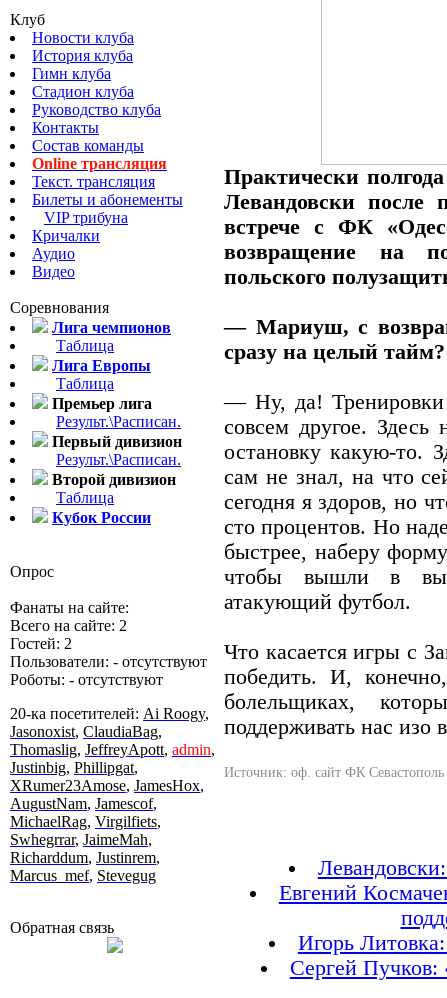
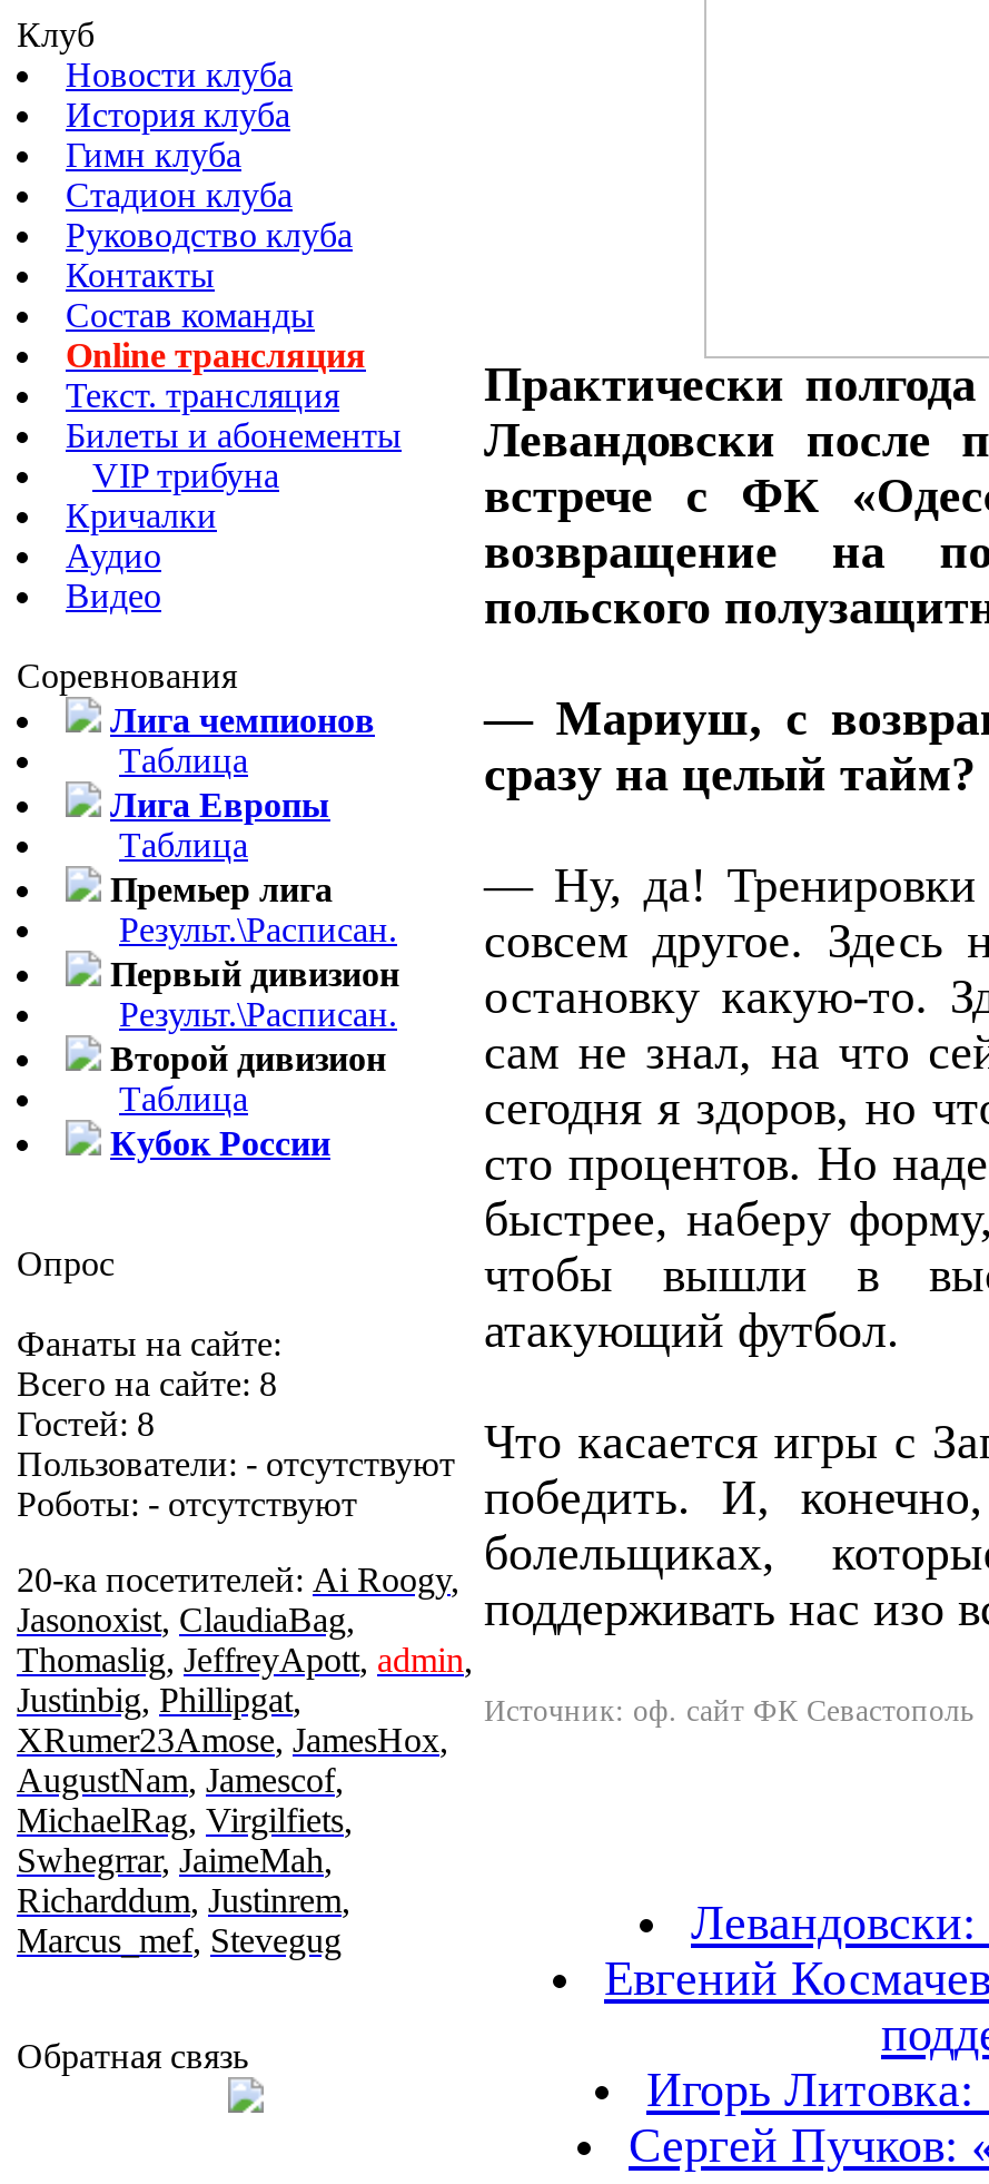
- Всего на сайте: 2
+ Всего на сайте: 8

- Гостей: 2
+ Гостей: 8
